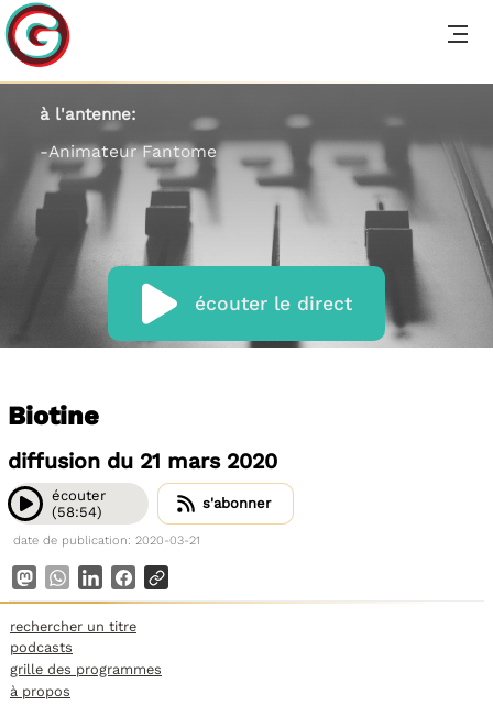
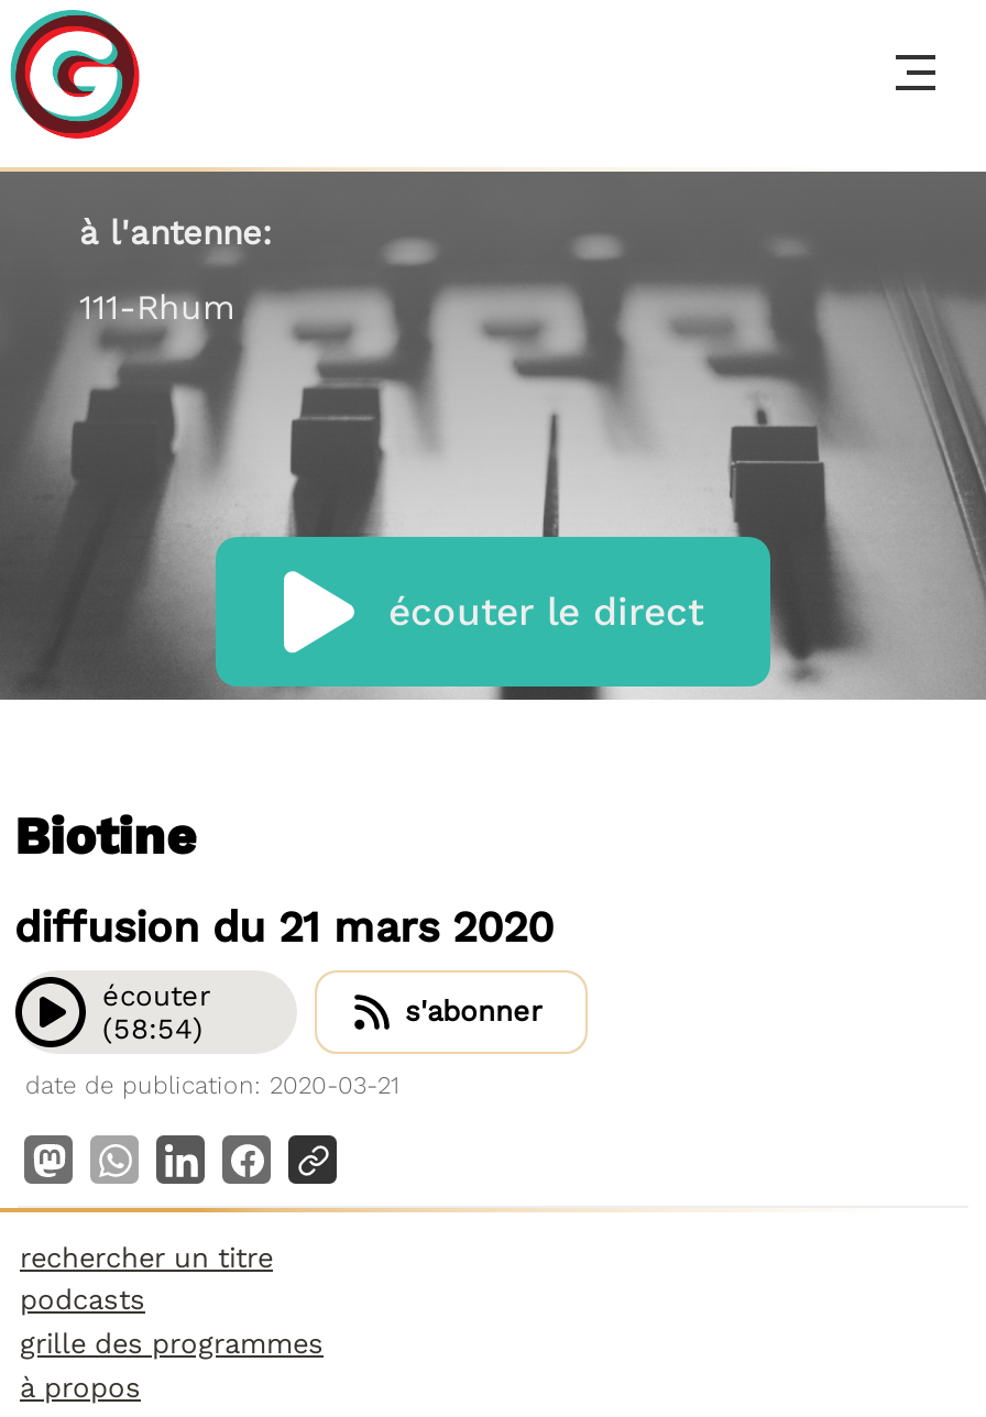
- -Animateur Fantome
+ 111-Rhum
